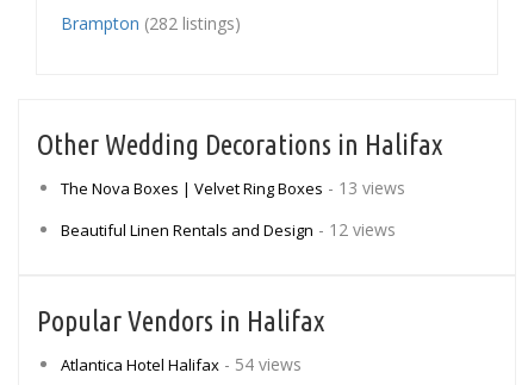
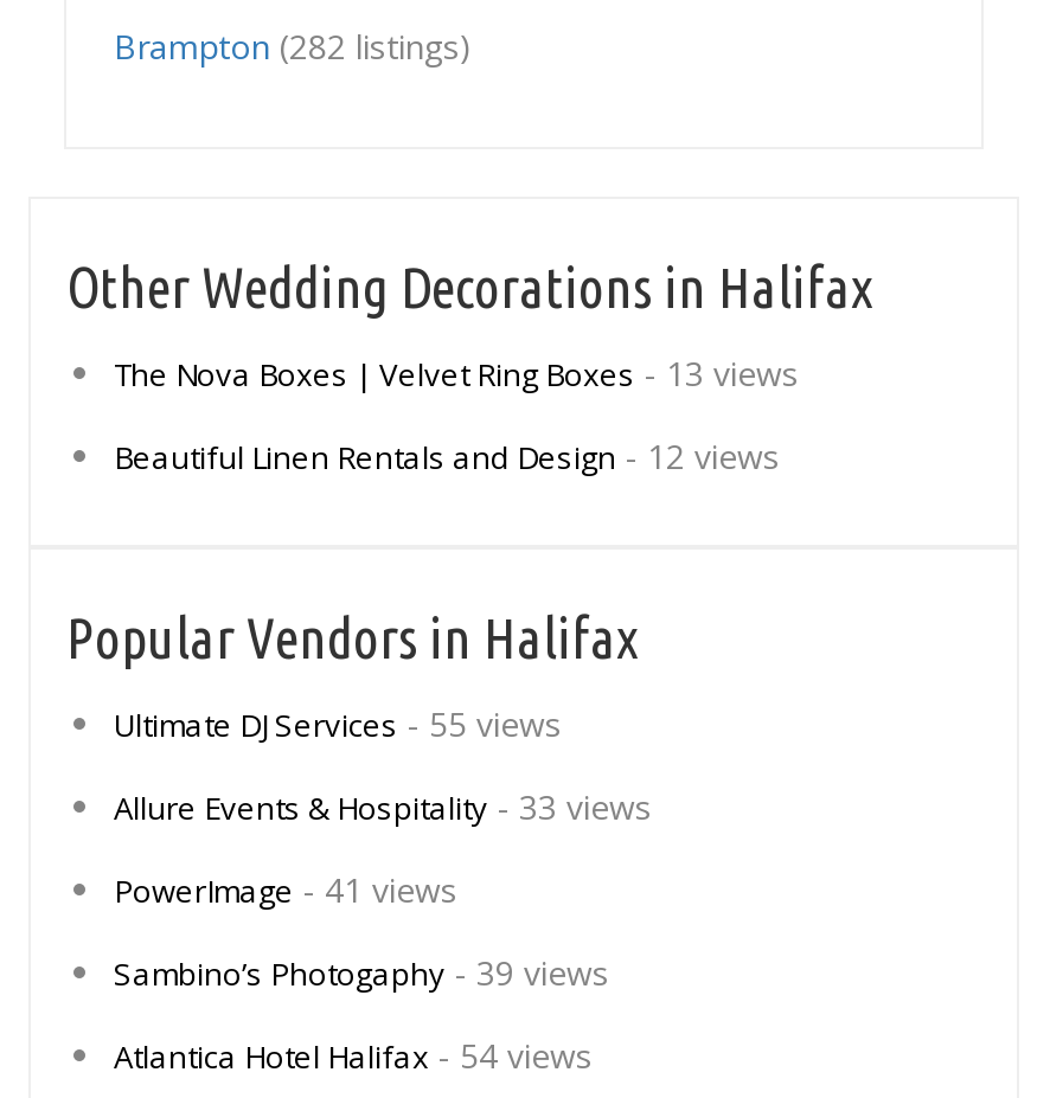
+ Ultimate DJ Services - 55 views
+ Allure Events & Hospitality - 33 views
+ PowerImage - 41 views
+ Sambino’s Photogaphy - 39 views
